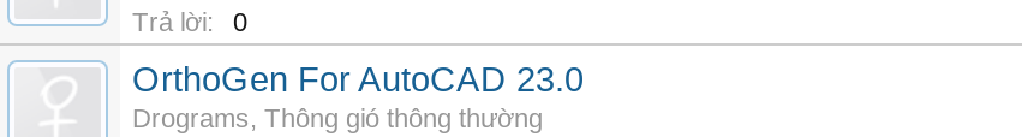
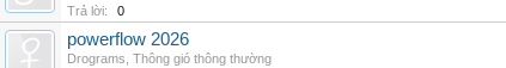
- OrthoGen For AutoCAD 23.0
+ powerflow 2026
